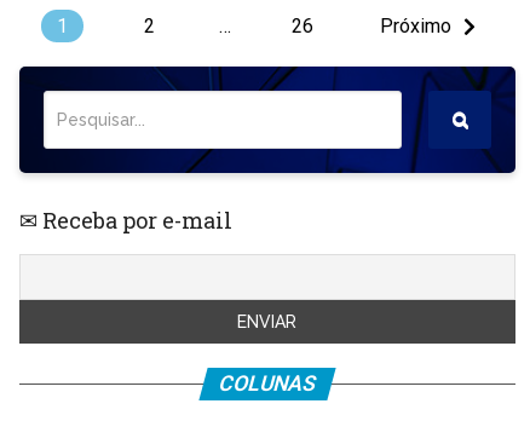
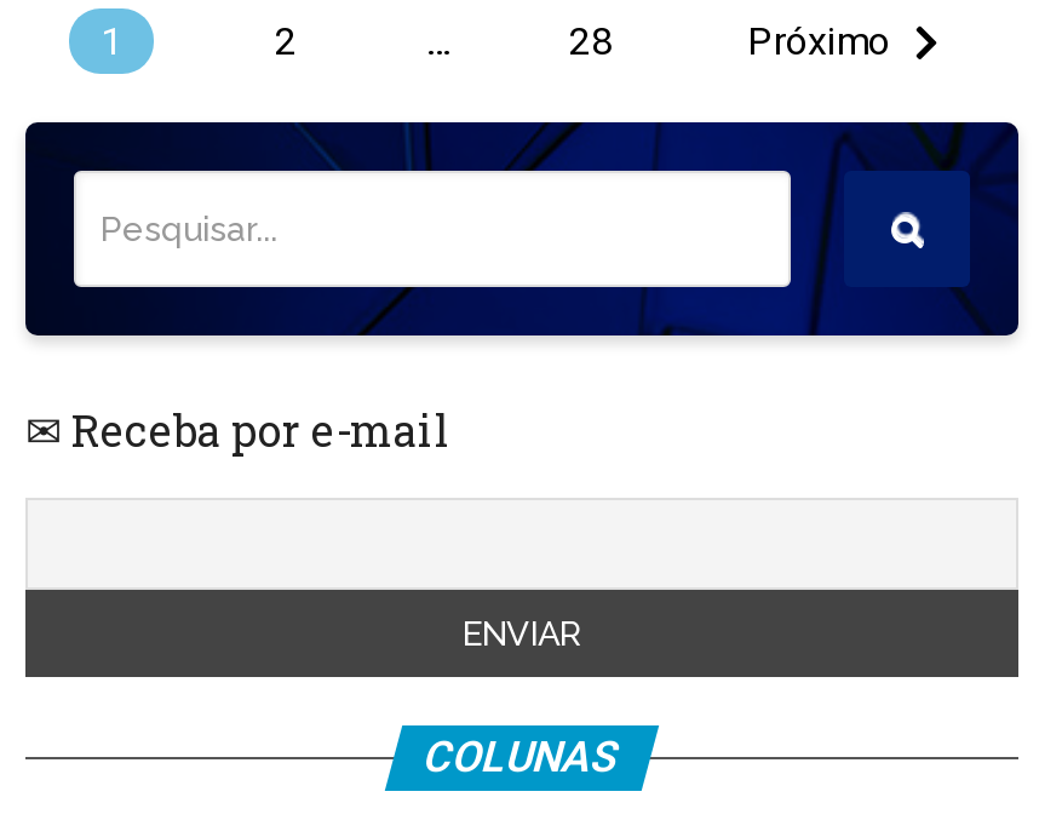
- 26
+ 28
